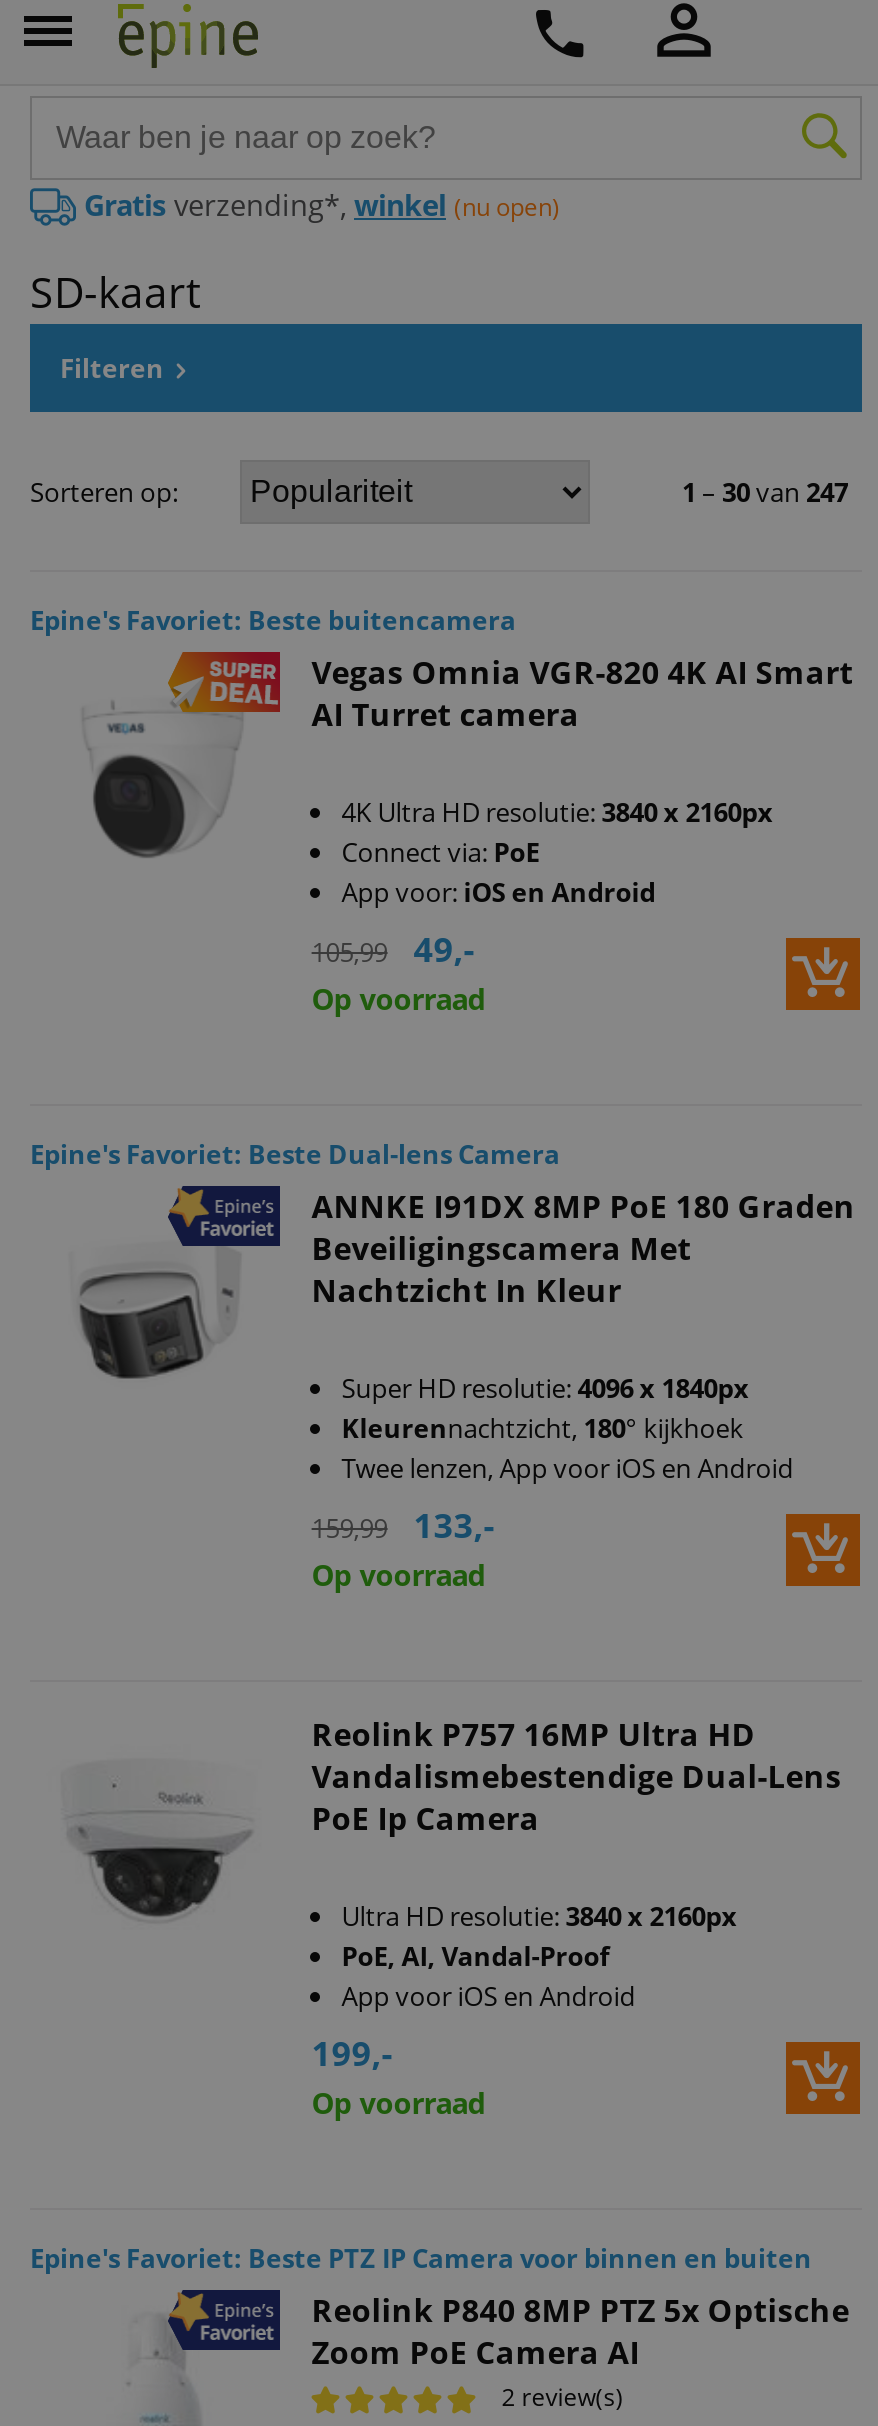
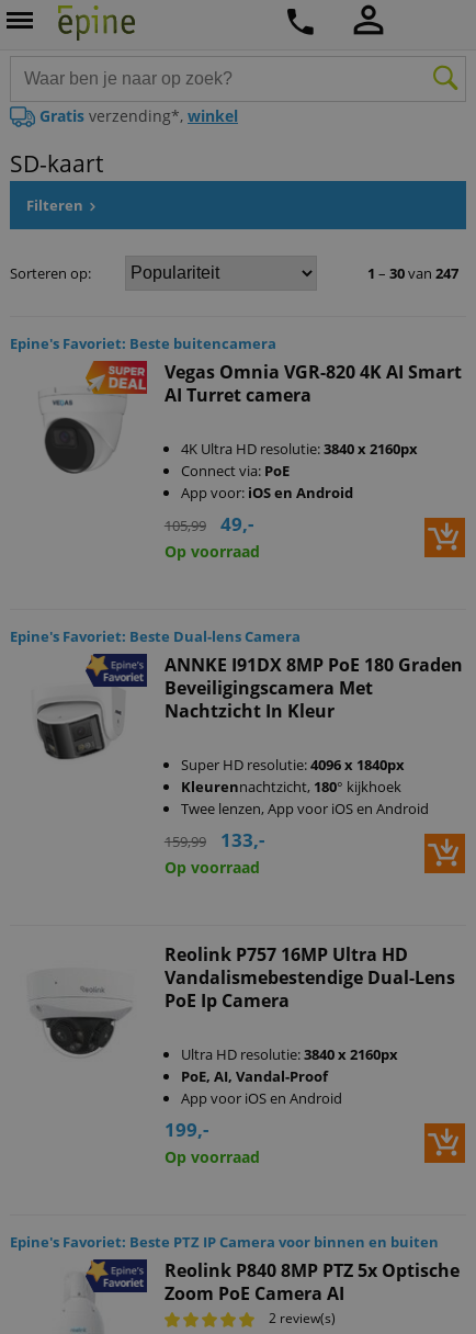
- Gratis verzending*, winkel (nu open)
+ Gratis verzending*, winkel
